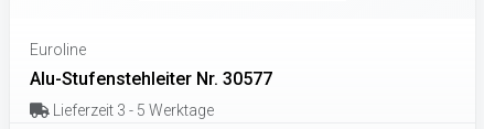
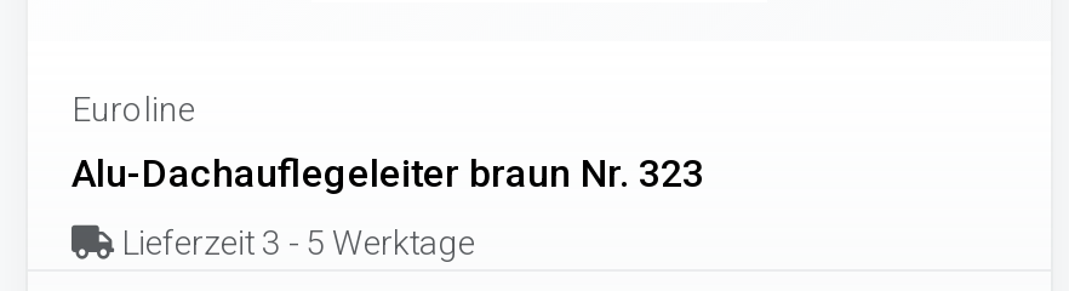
- Alu-Stufenstehleiter Nr. 30577
+ Alu-Dachauflegeleiter braun Nr. 323
